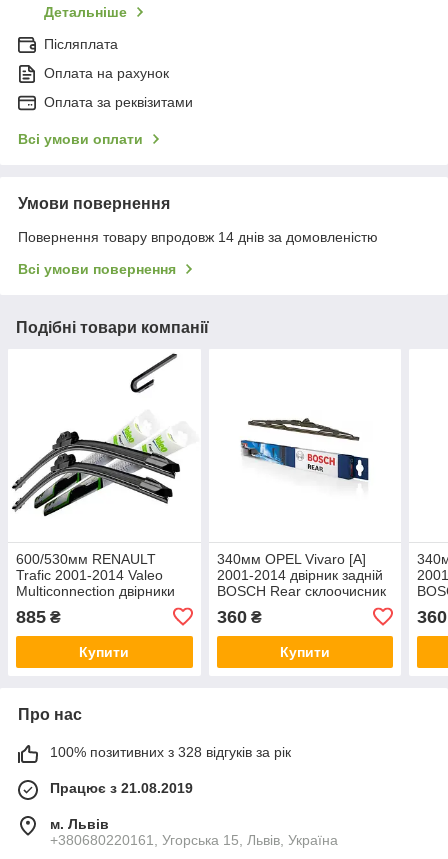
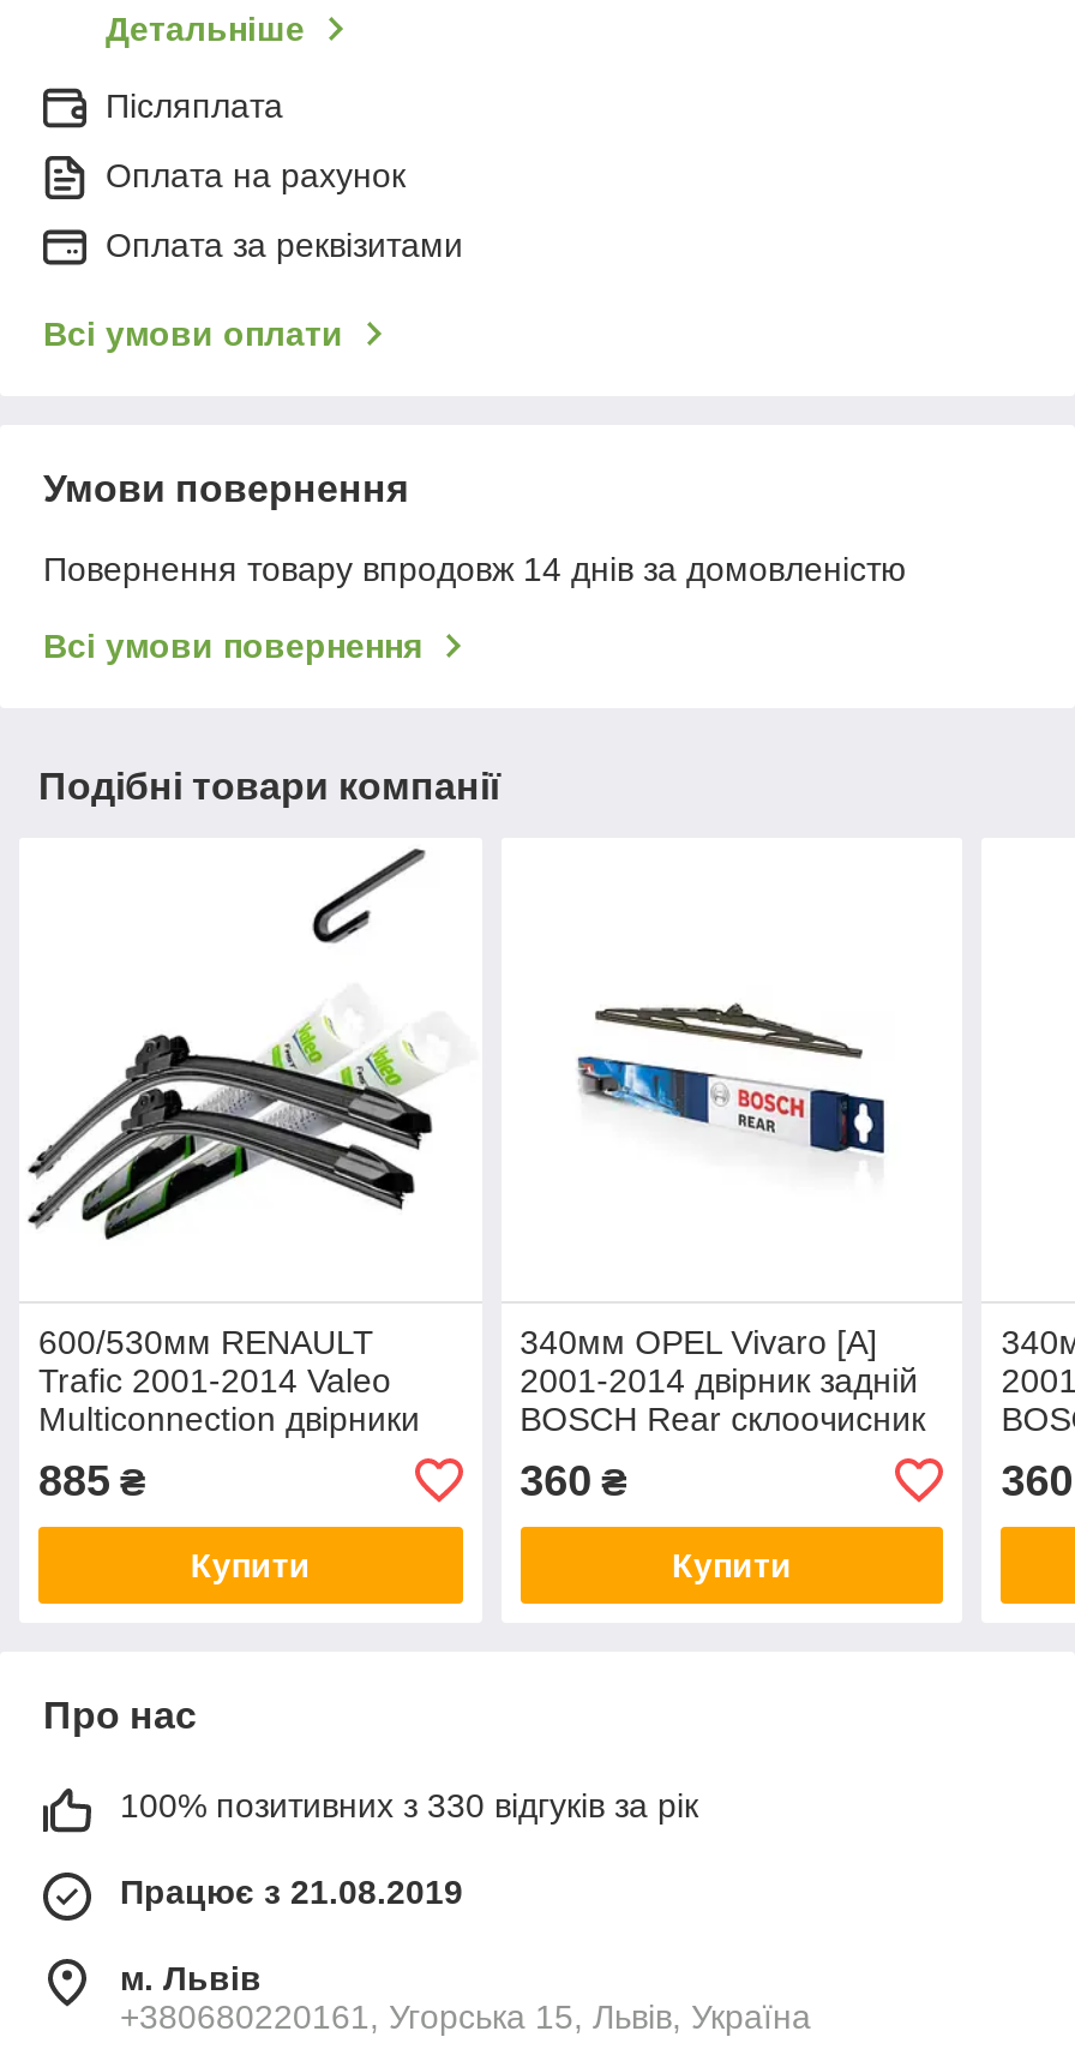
- 100% позитивних з 328 відгуків за рік
+ 100% позитивних з 330 відгуків за рік
